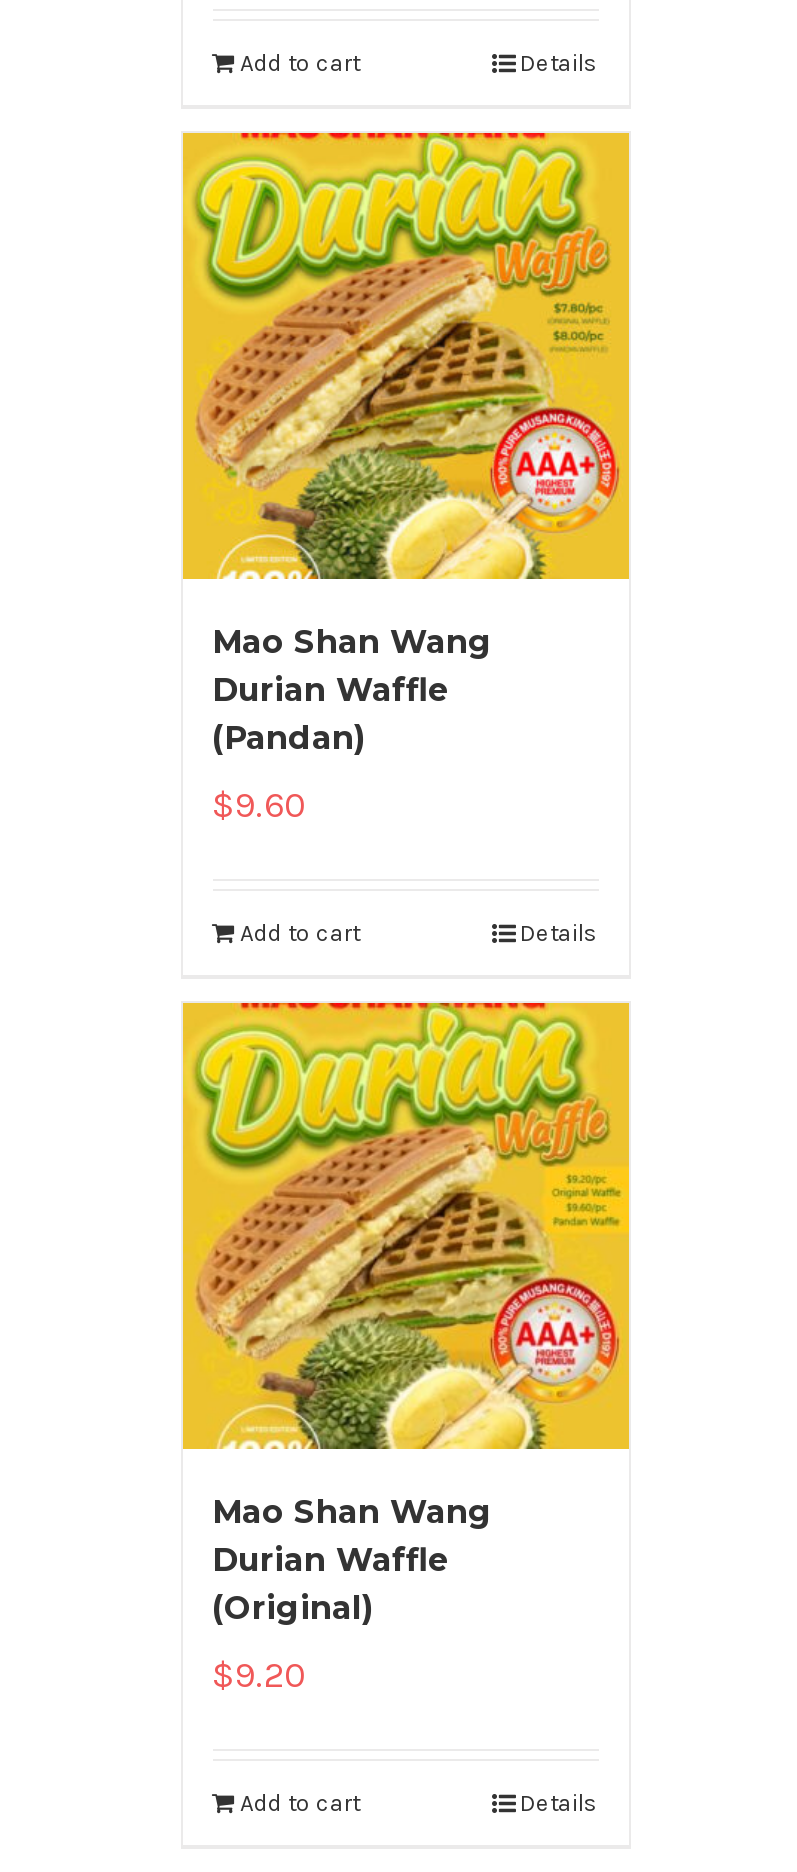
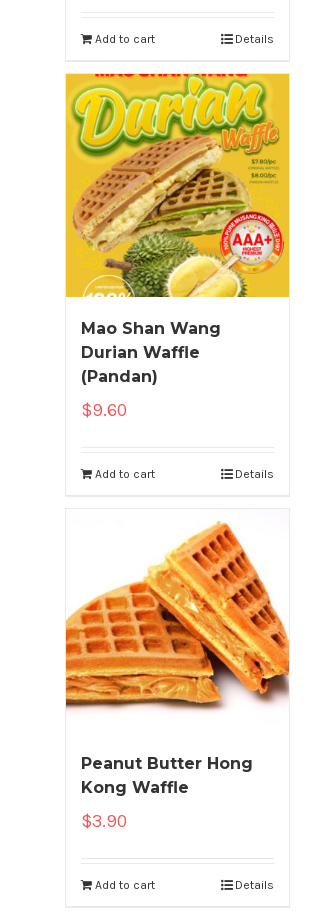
- [image]
+ [image]

- Mao Shan Wang
- Durian Waffle
- (Original)
+ Peanut Butter Hong
+ Kong Waffle

- $9.20
+ $3.90
